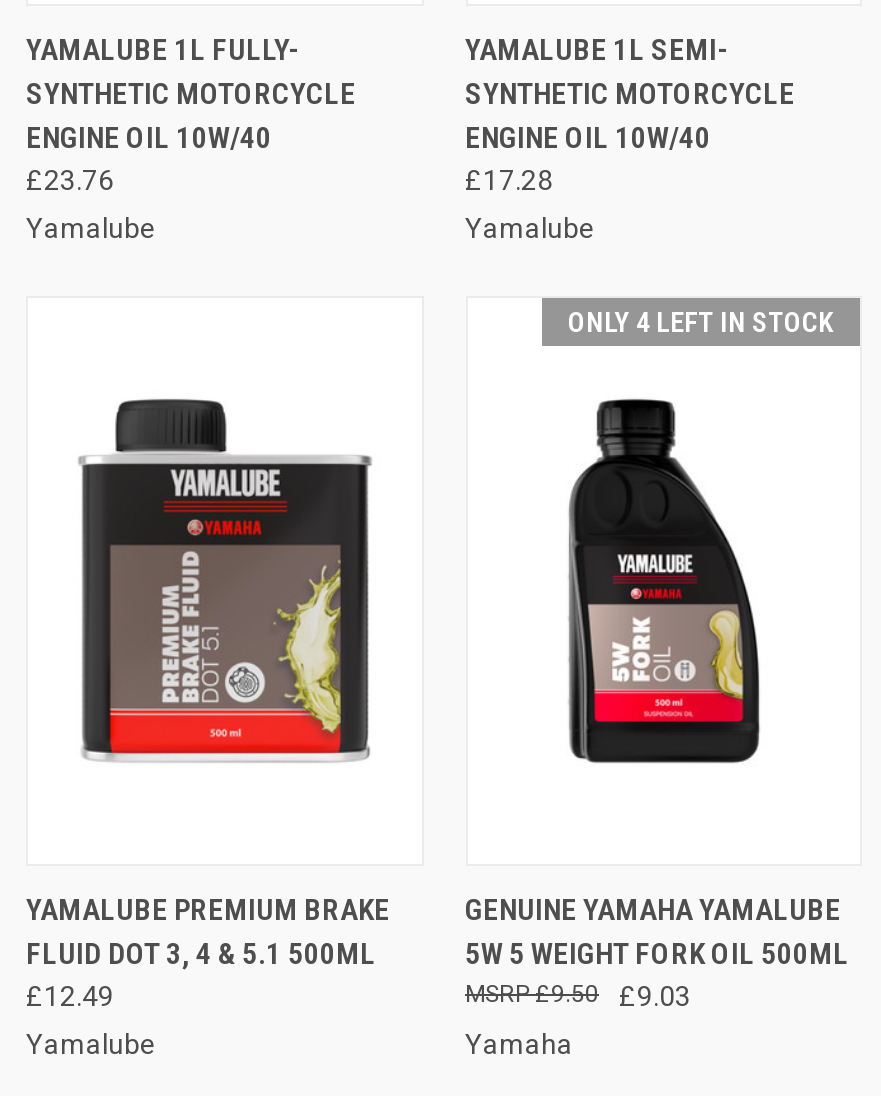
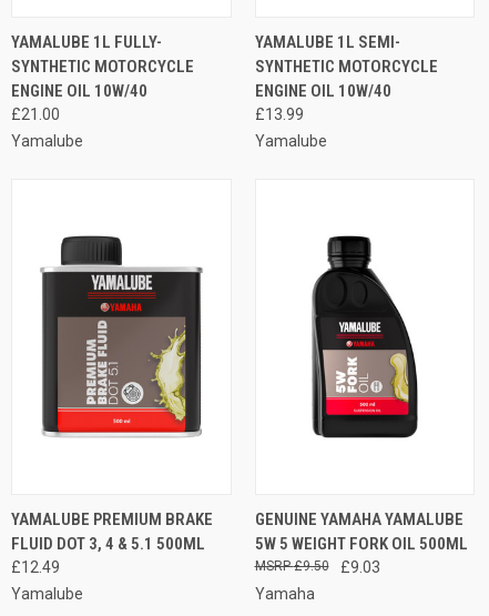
- £23.76
+ £21.00

- £17.28
+ £13.99

- ONLY 4 LEFT IN STOCK
